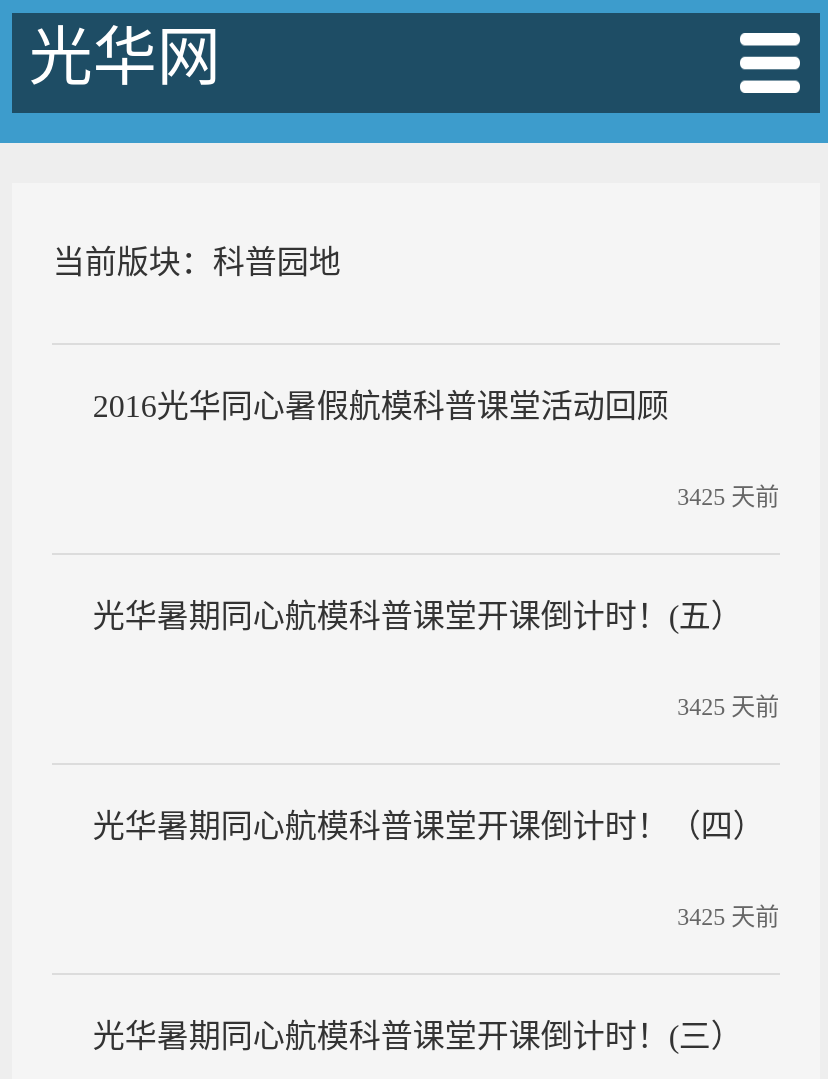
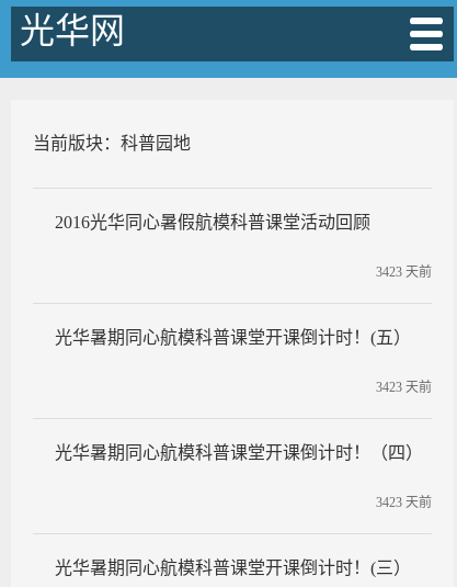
- 3425 天前
+ 3423 天前

- 3425 天前
+ 3423 天前

- 3425 天前
+ 3423 天前
